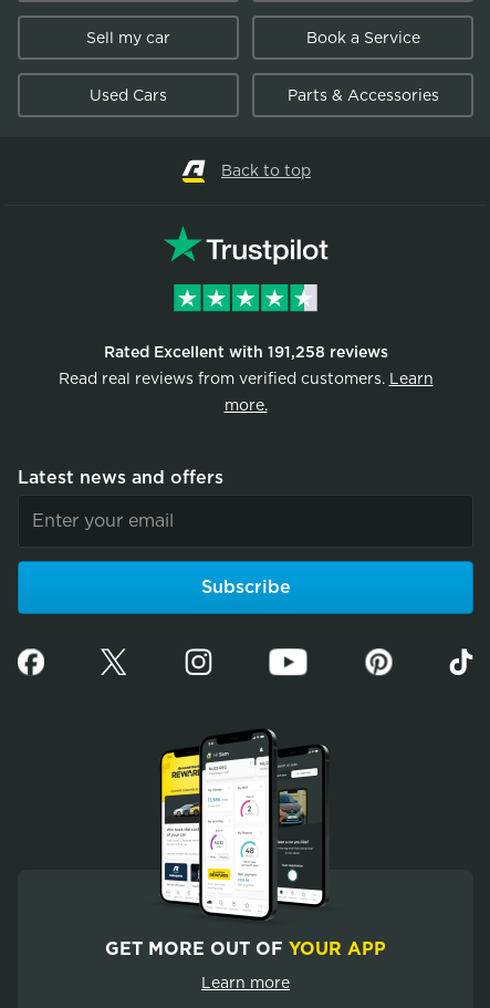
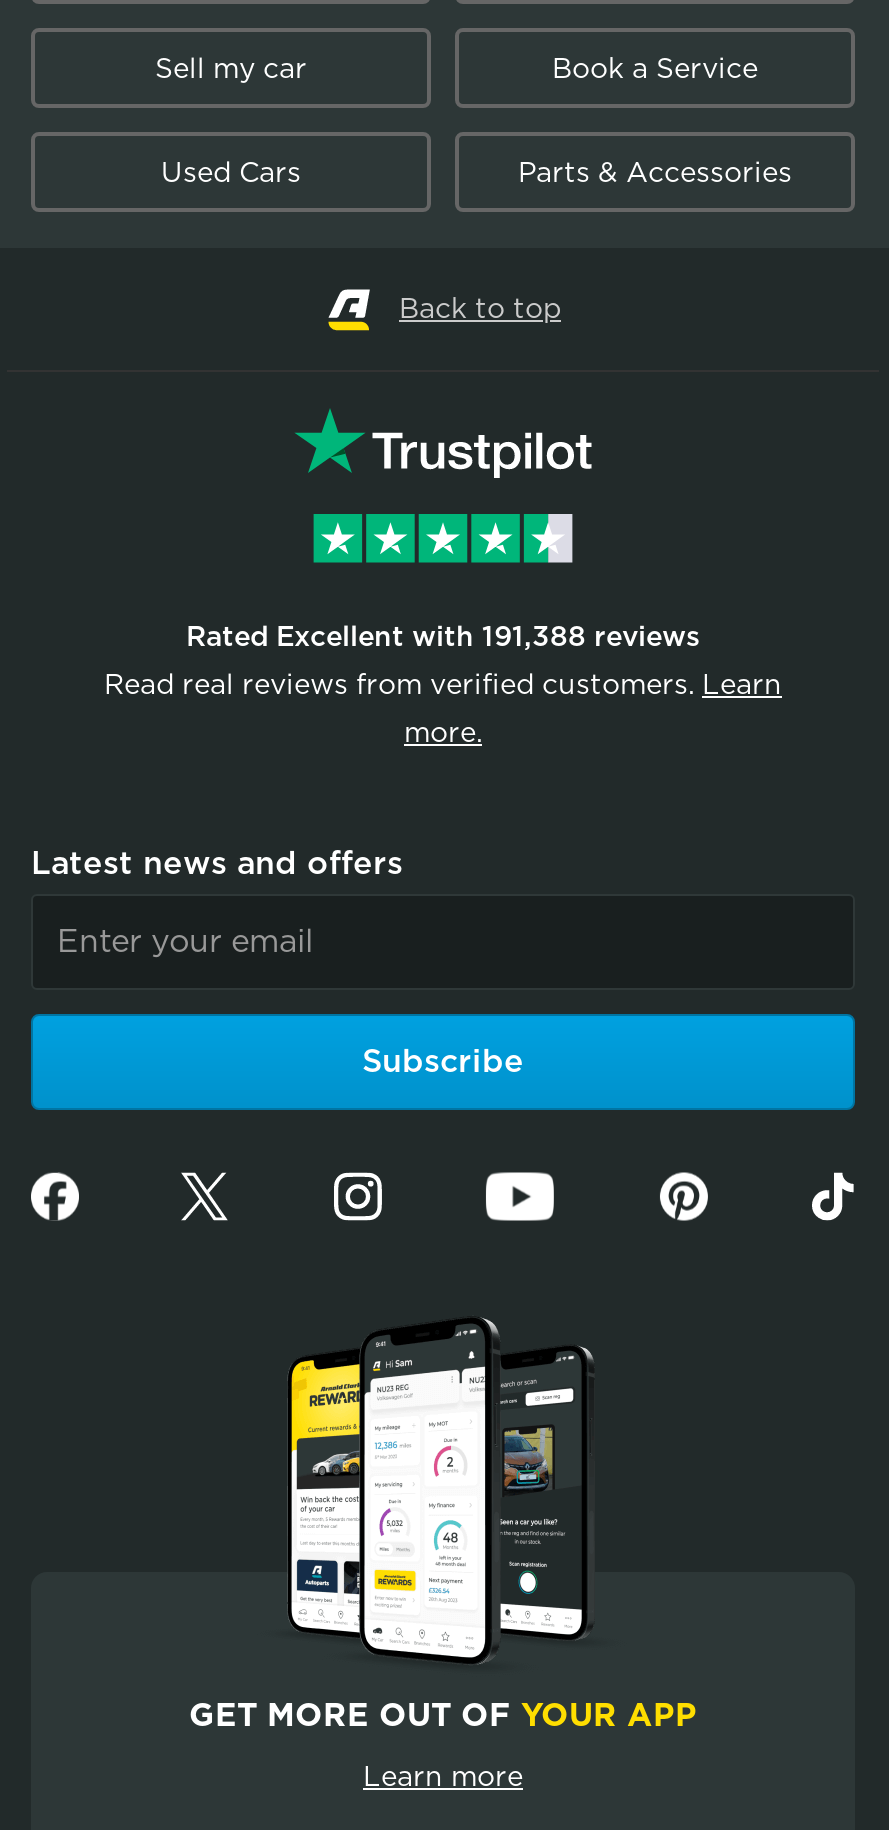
- Rated Excellent with 191,258 reviews
+ Rated Excellent with 191,388 reviews
